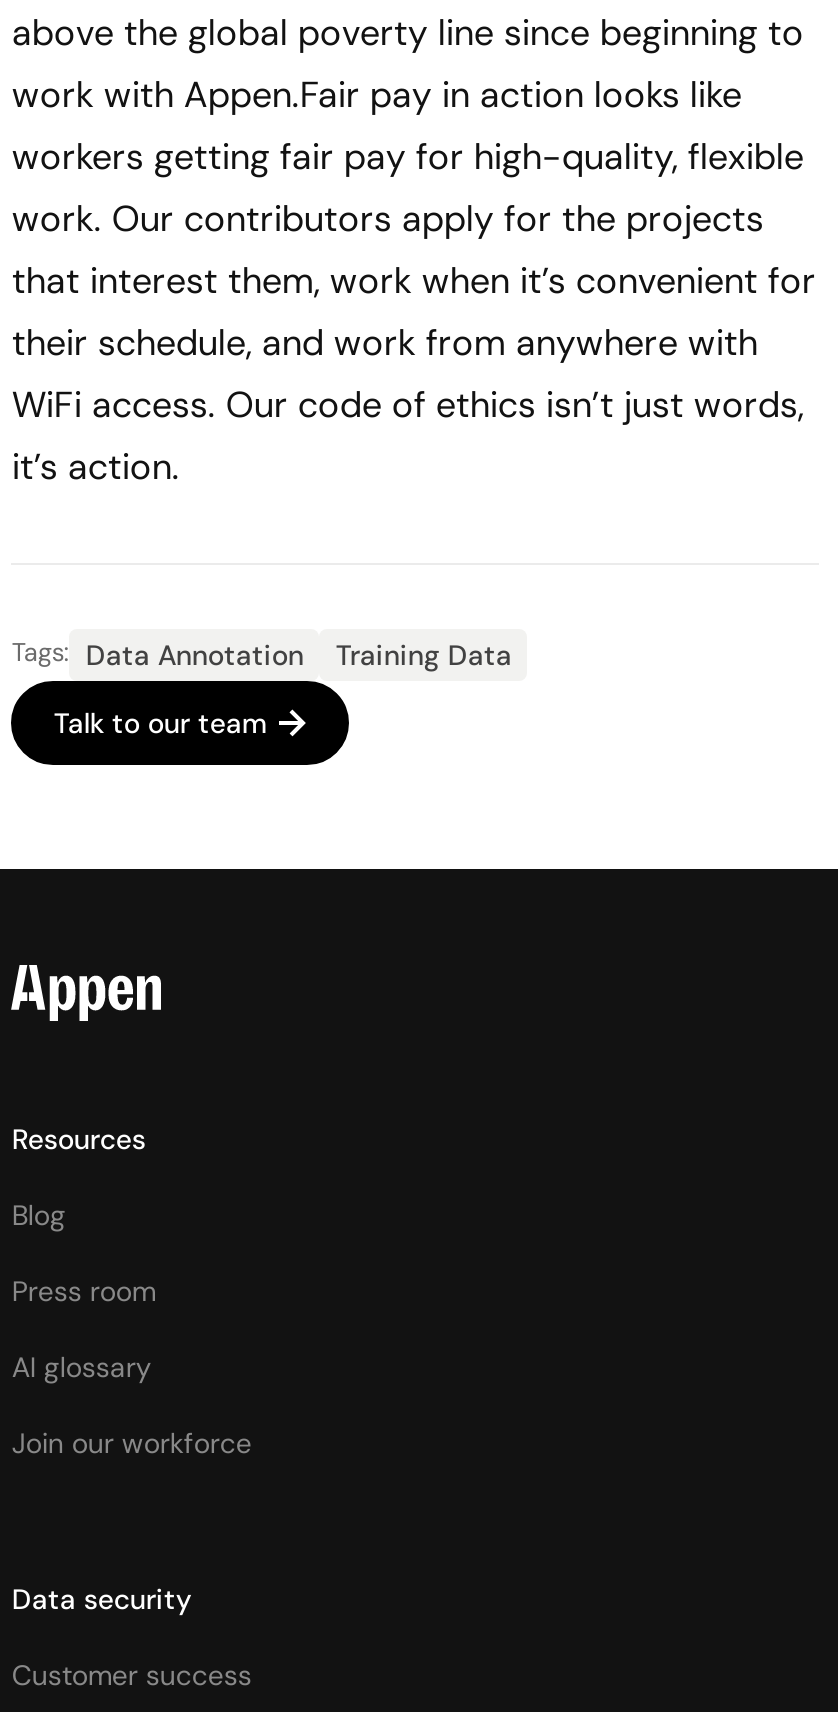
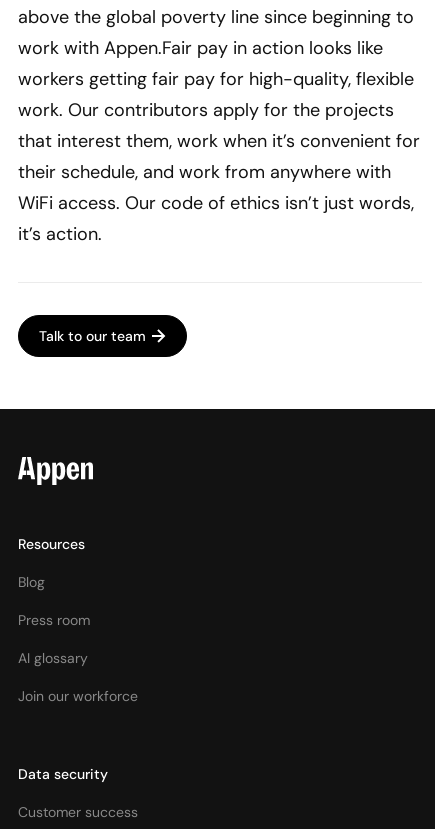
- Tags: Data Annotation
- Training Data
